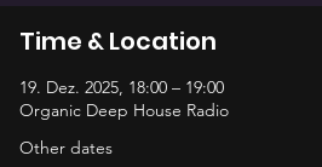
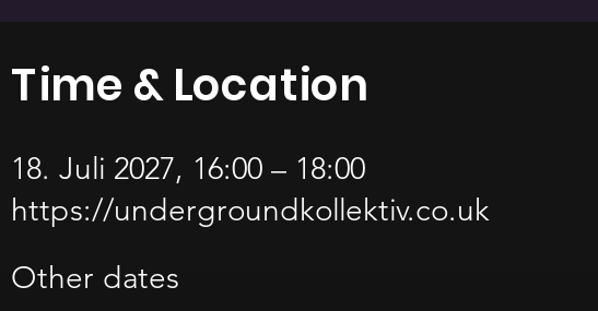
- 19. Dez. 2025, 18:00 – 19:00
- Organic Deep House Radio
+ 18. Juli 2027, 16:00 – 18:00
+ https://undergroundkollektiv.co.uk
